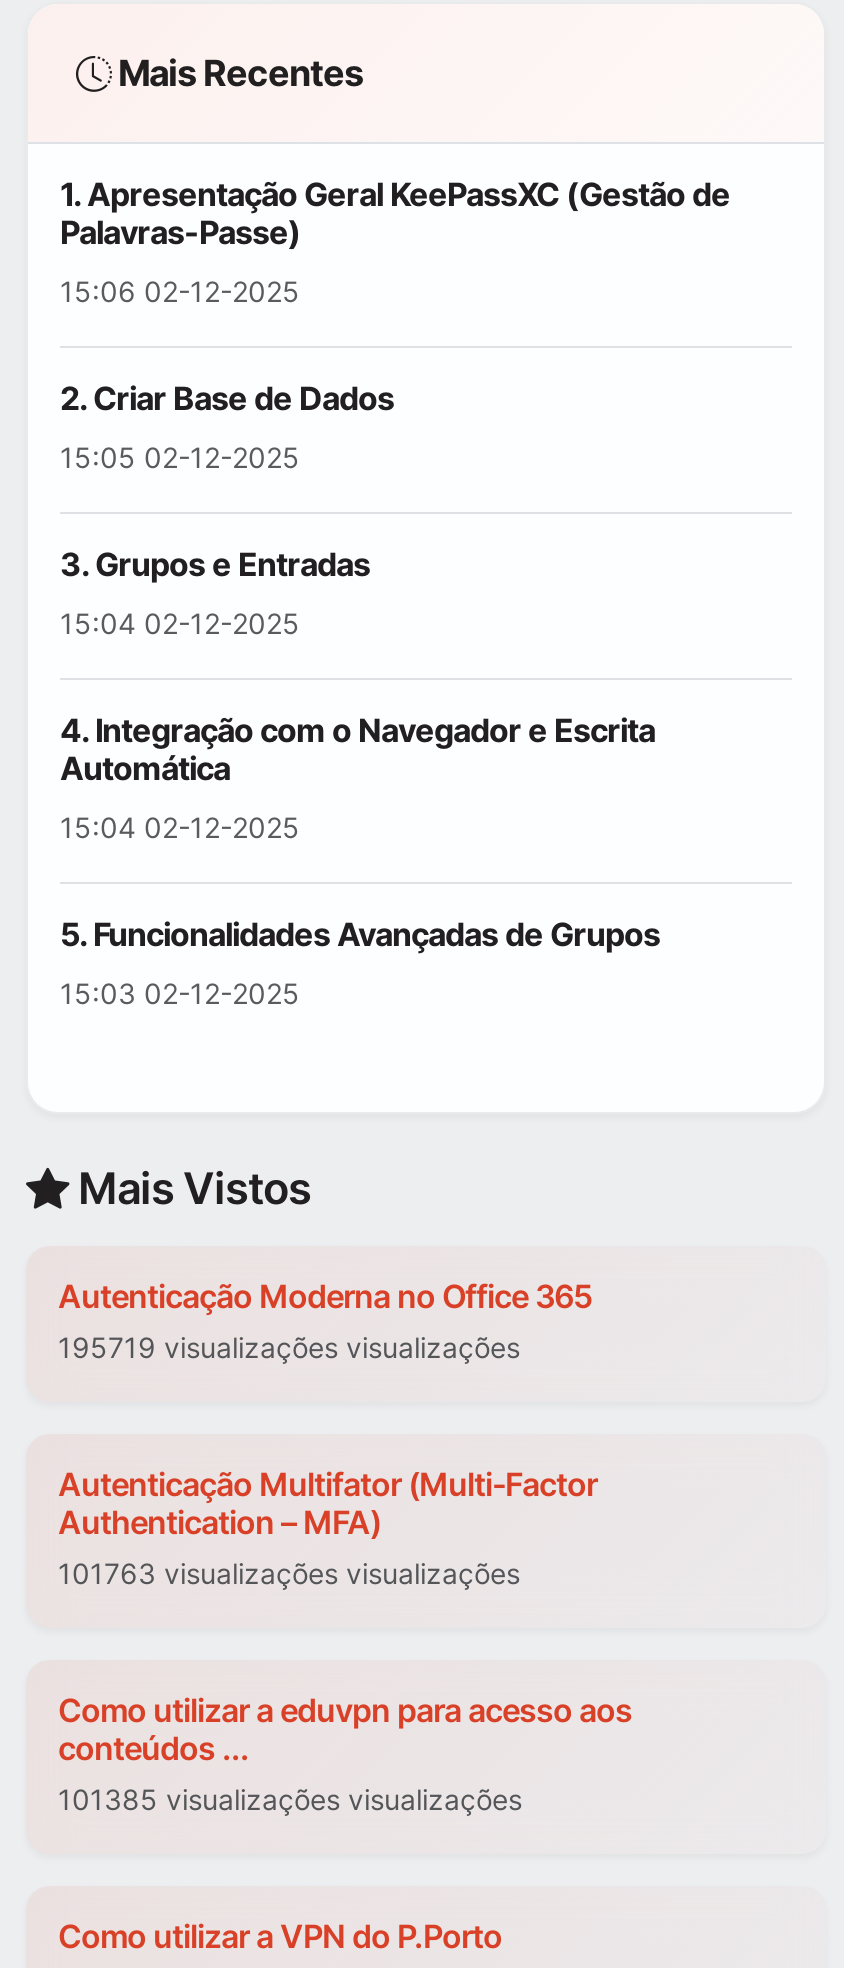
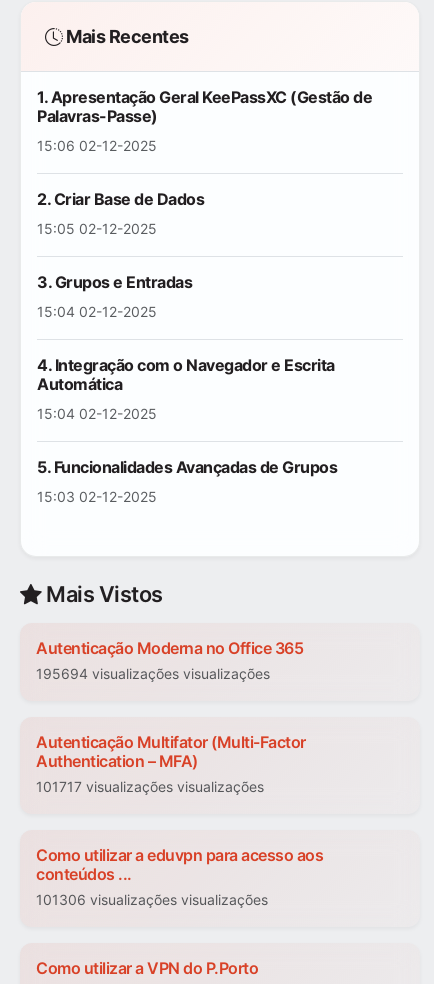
- 195719 visualizações visualizações
+ 195694 visualizações visualizações

- 101763 visualizações visualizações
+ 101717 visualizações visualizações

- 101385 visualizações visualizações
+ 101306 visualizações visualizações
